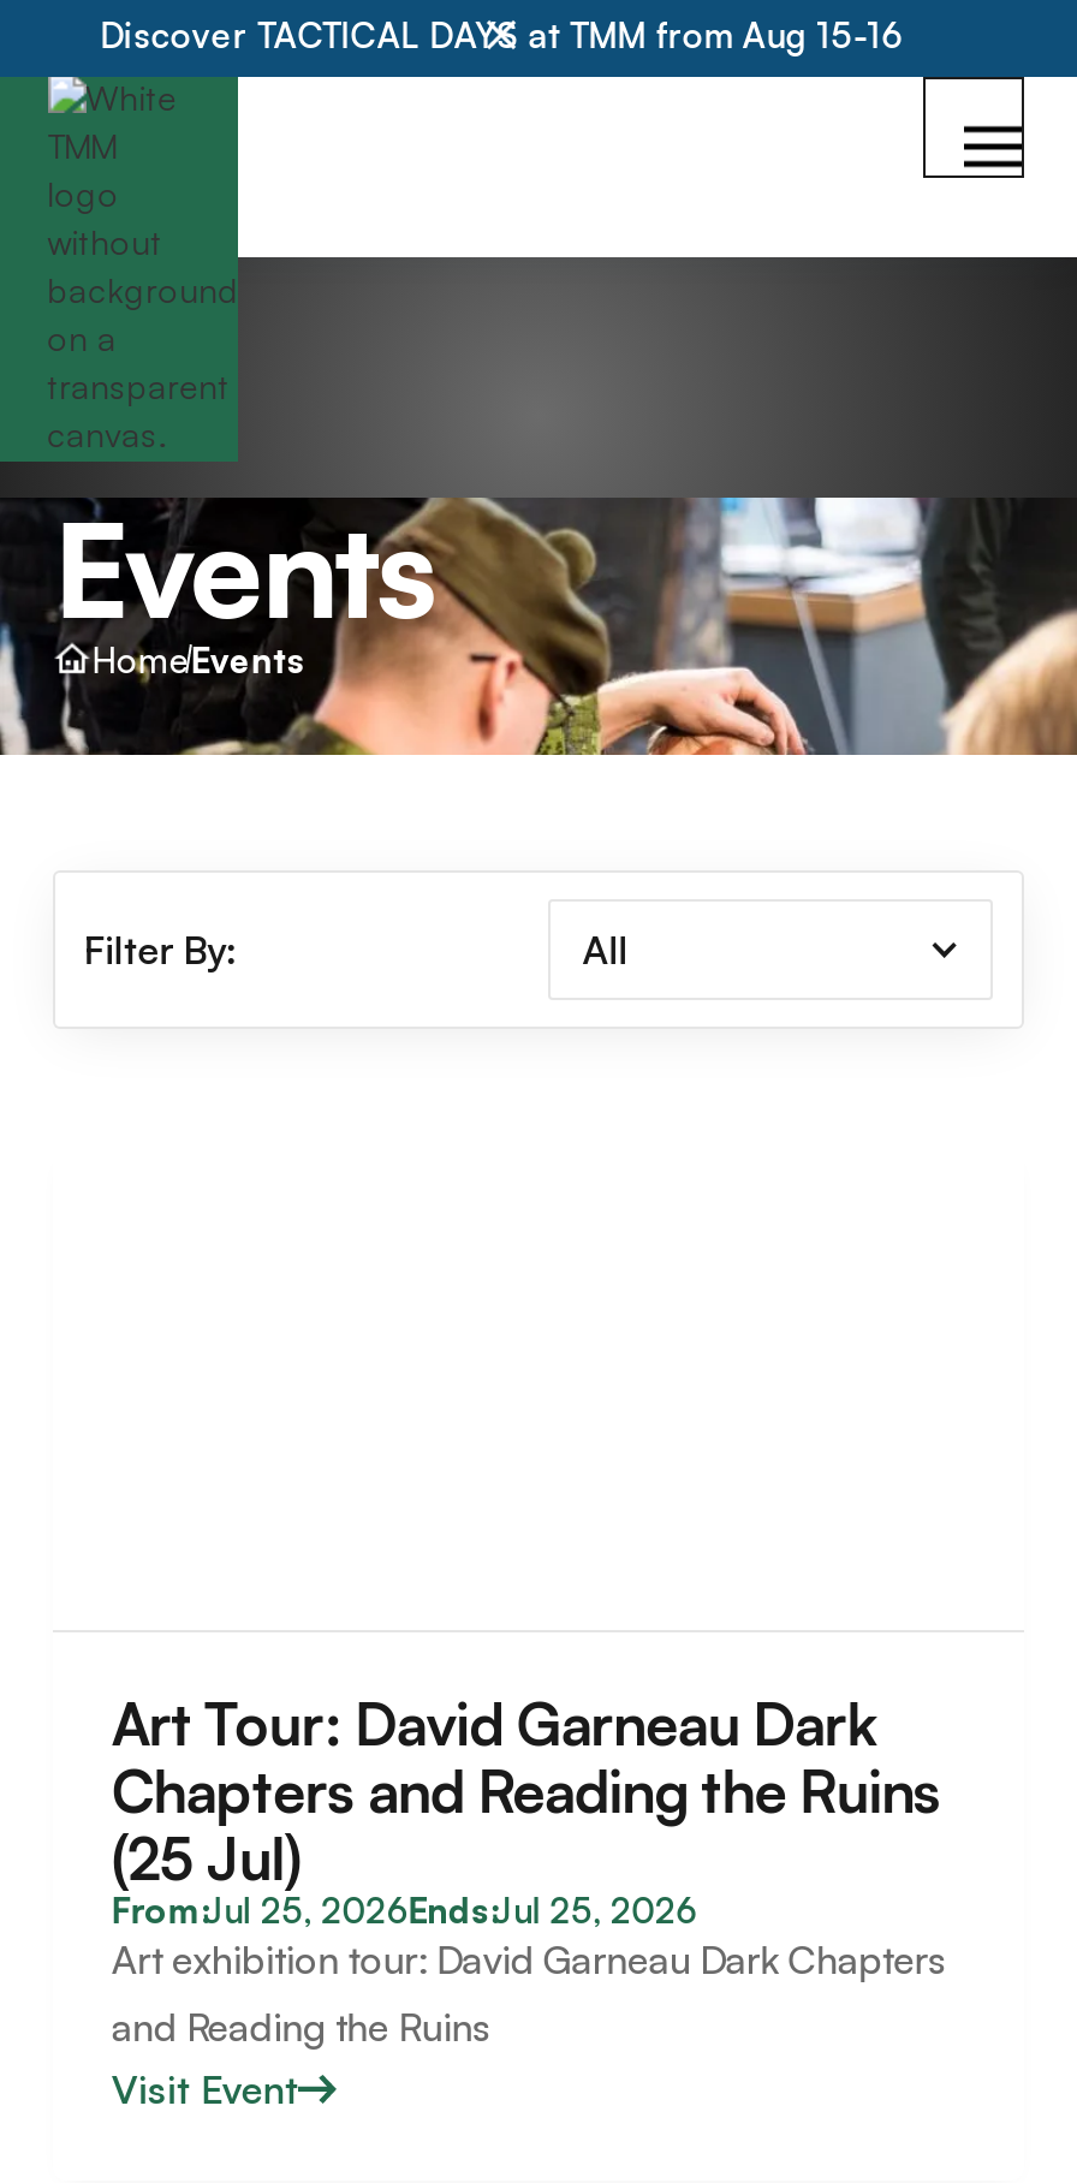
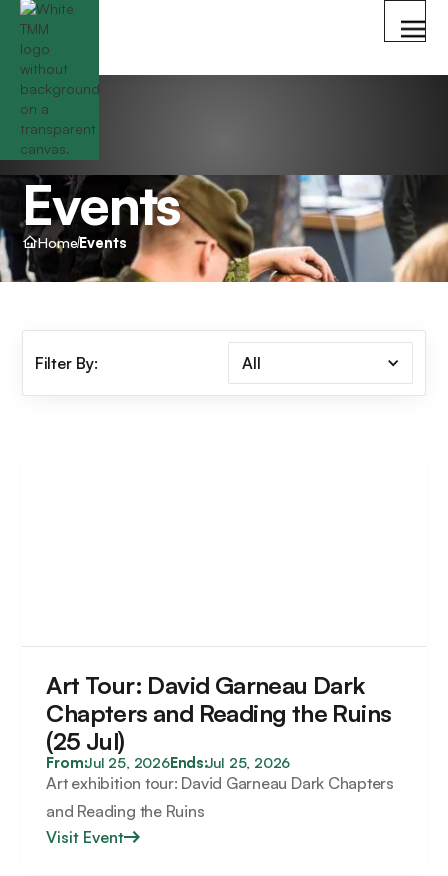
- Discover TACTICAL DAYS at TMM from Aug 15-16
